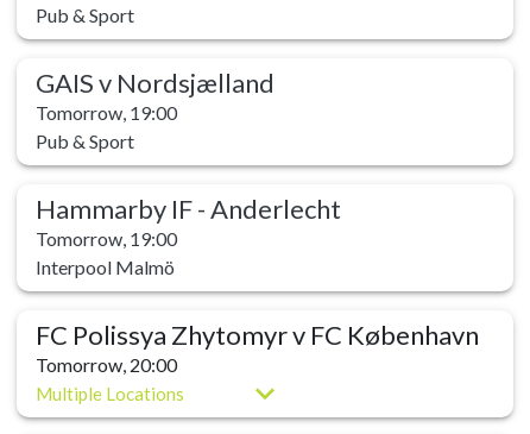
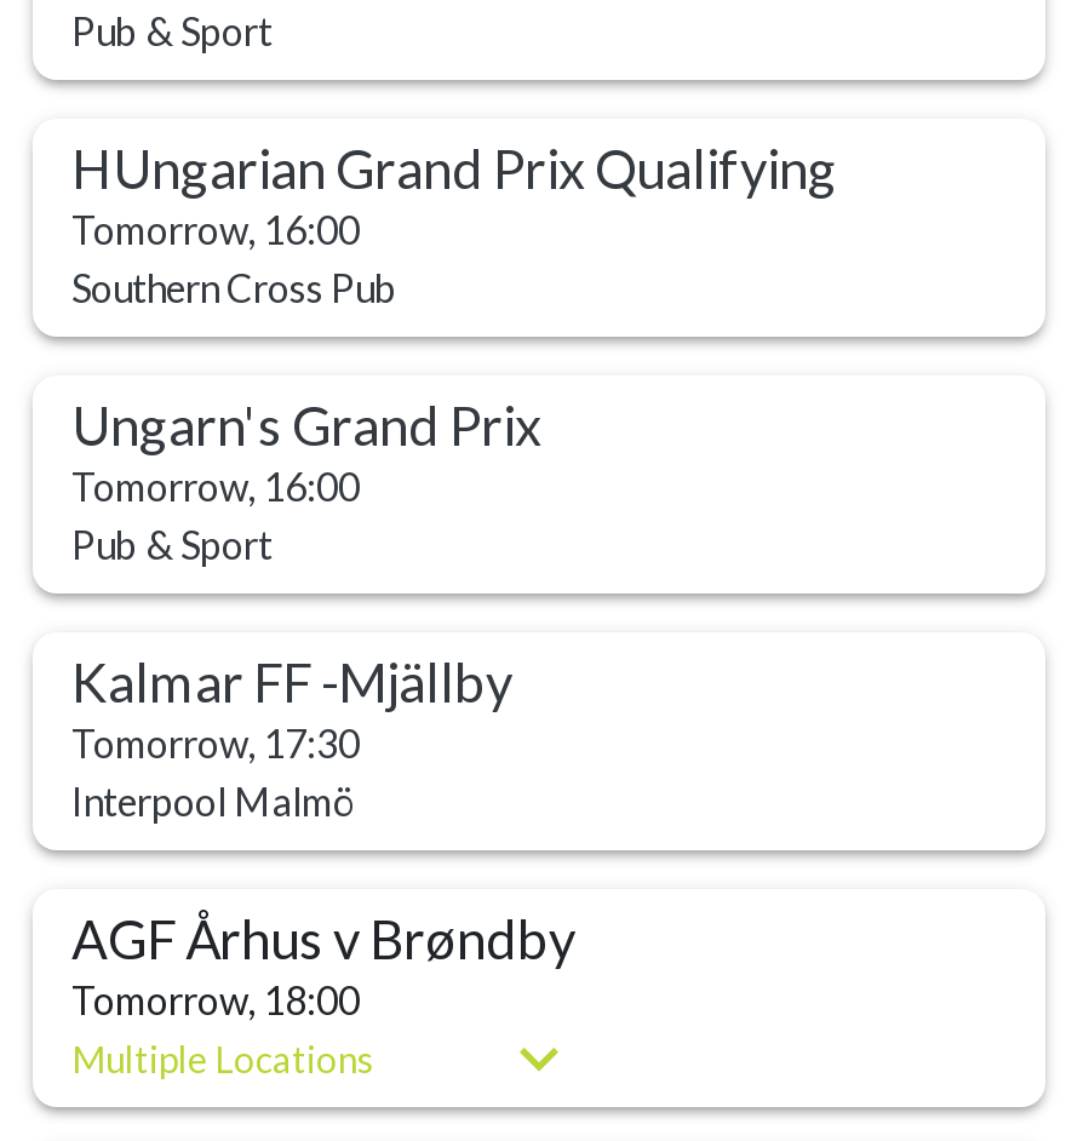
- GAIS v Nordsjælland
- Tomorrow, 19:00
+ HUngarian Grand Prix Qualifying
+ Tomorrow, 16:00
+ Southern Cross Pub
+ Ungarn's Grand Prix
+ Tomorrow, 16:00

- Hammarby IF - Anderlecht
- Tomorrow, 19:00
+ Kalmar FF -Mjällby
+ Tomorrow, 17:30

- FC Polissya Zhytomyr v FC København
- Tomorrow, 20:00
+ AGF Århus v Brøndby
+ Tomorrow, 18:00
